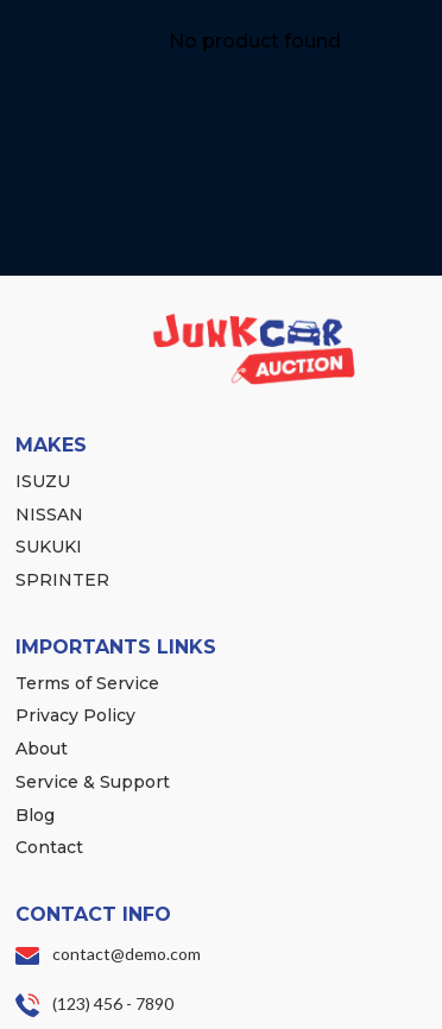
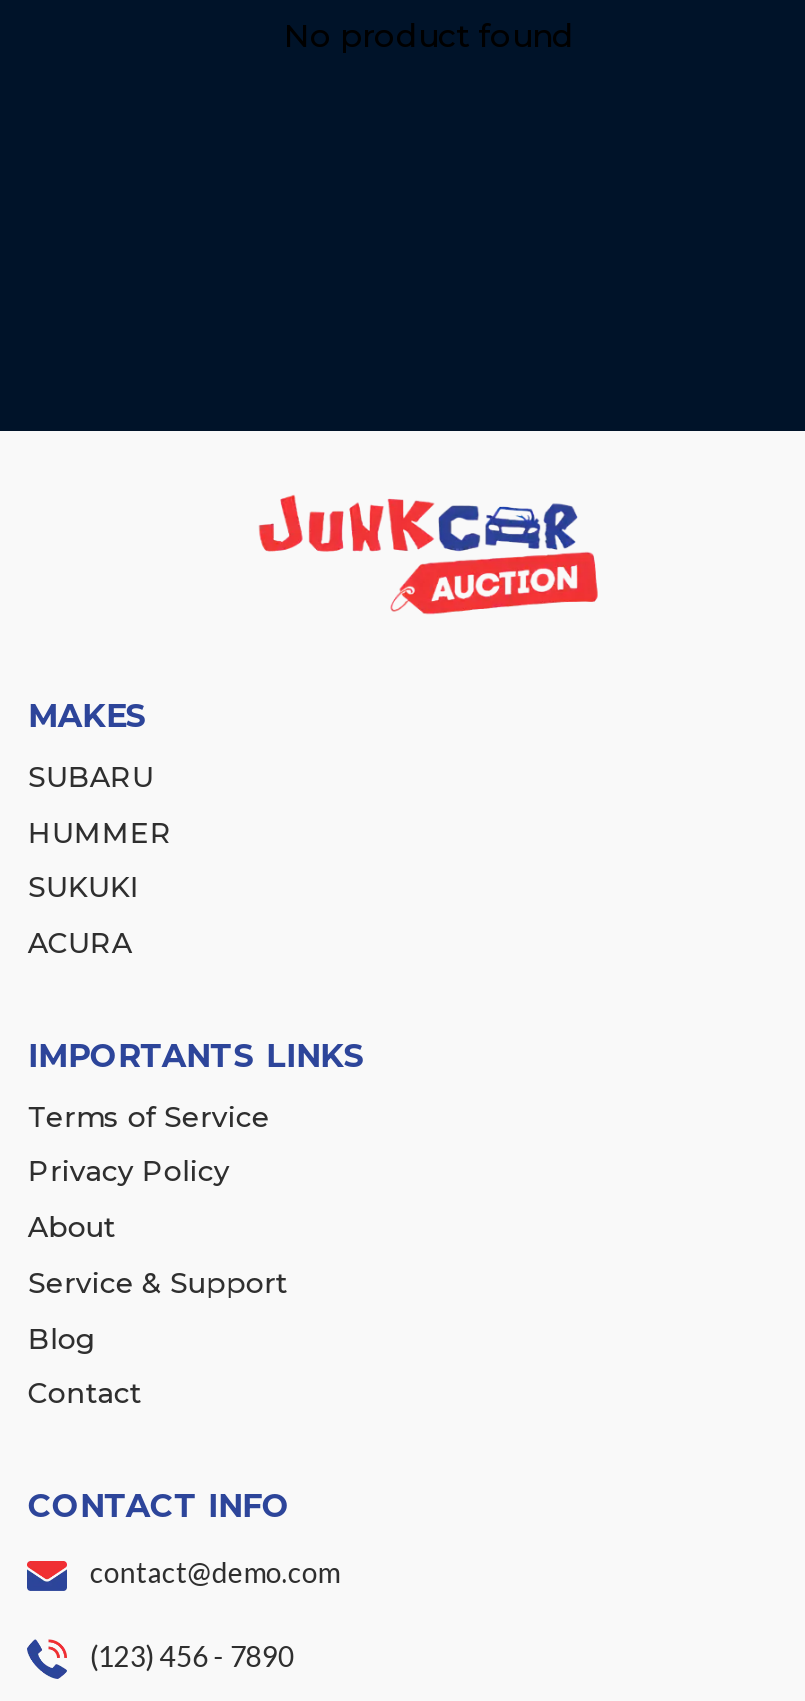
- ISUZU
+ SUBARU

- NISSAN
+ HUMMER

- SPRINTER
+ ACURA
